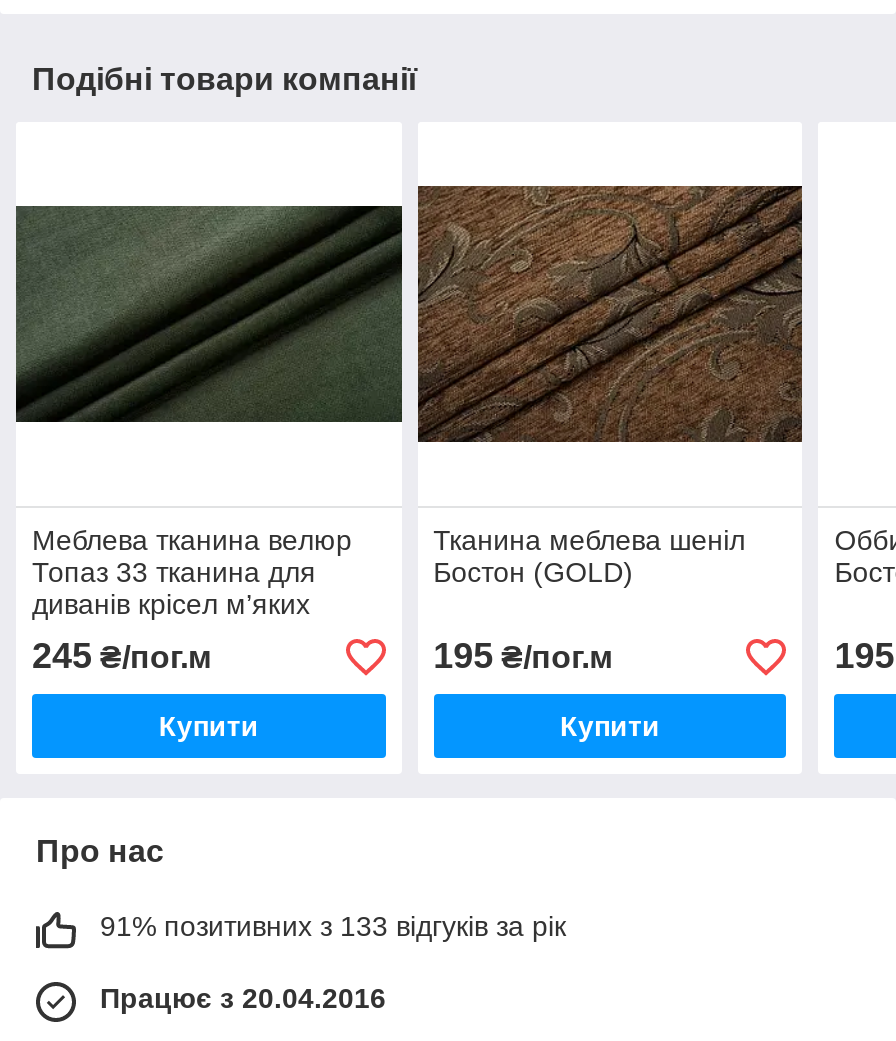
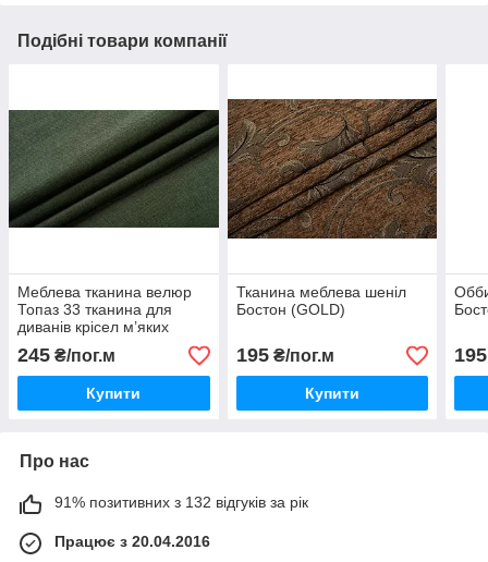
- 91% позитивних з 133 відгуків за рік
+ 91% позитивних з 132 відгуків за рік
